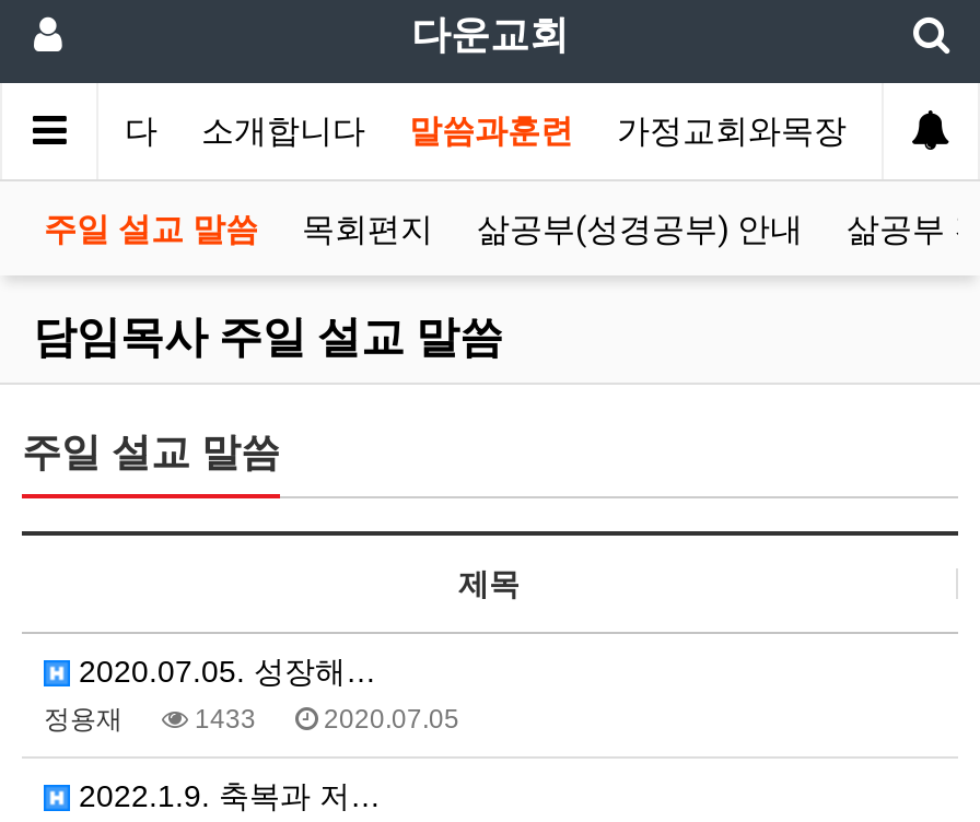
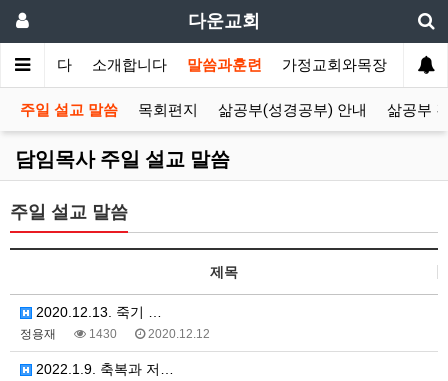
- 2020.07.05. 성장해…
+ 2020.12.13. 죽기 …

- 1433
+ 1430

- 2020.07.05
+ 2020.12.12
